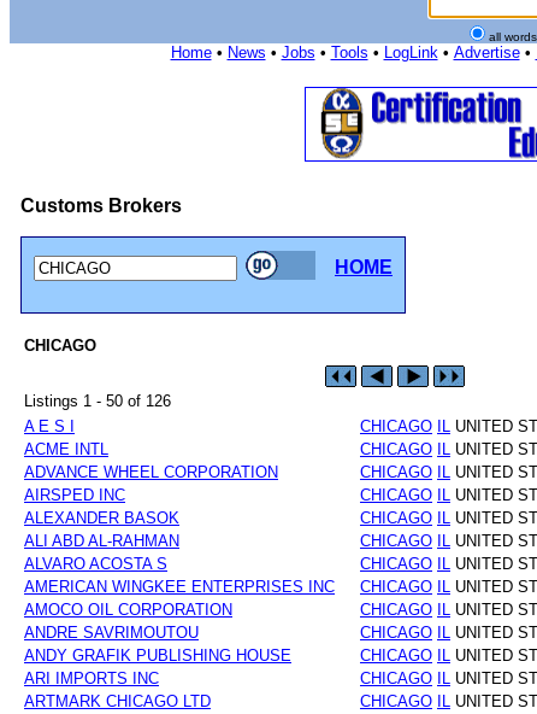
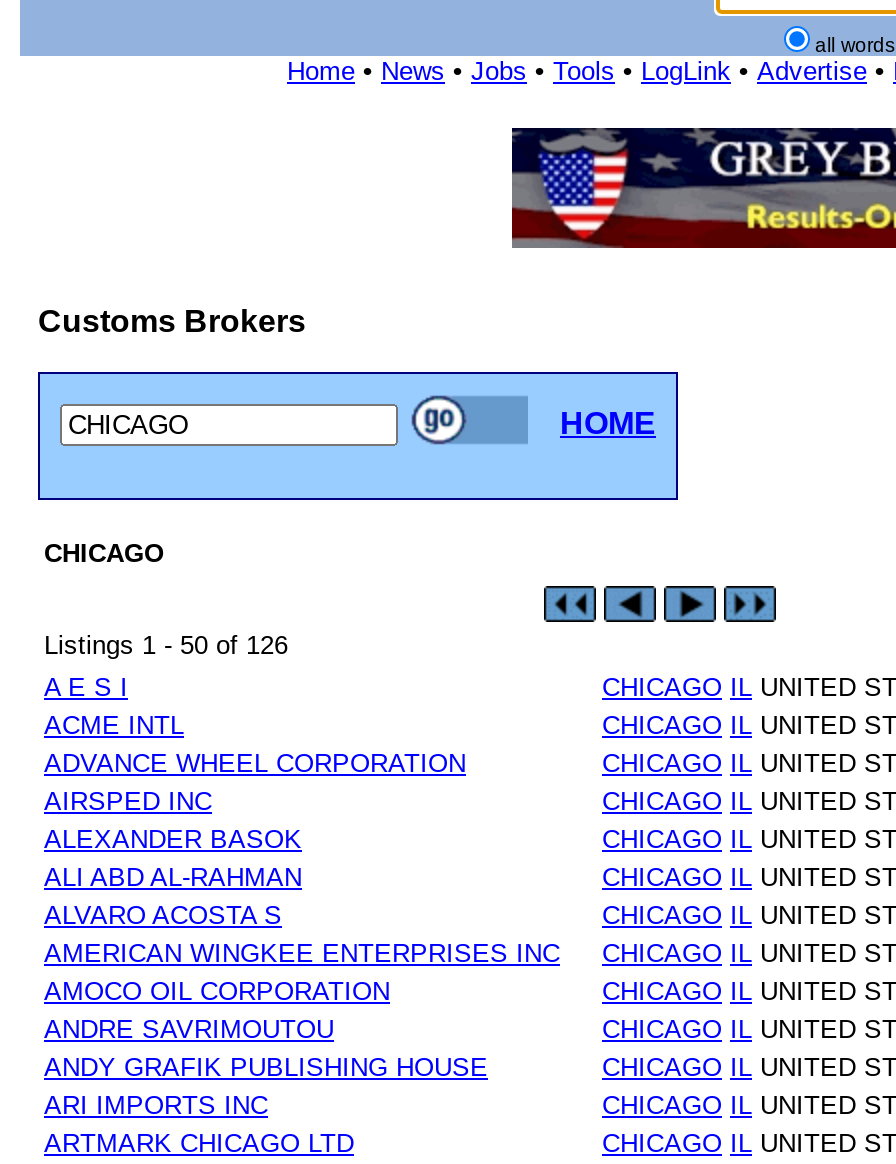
- [image]
+ [image]
